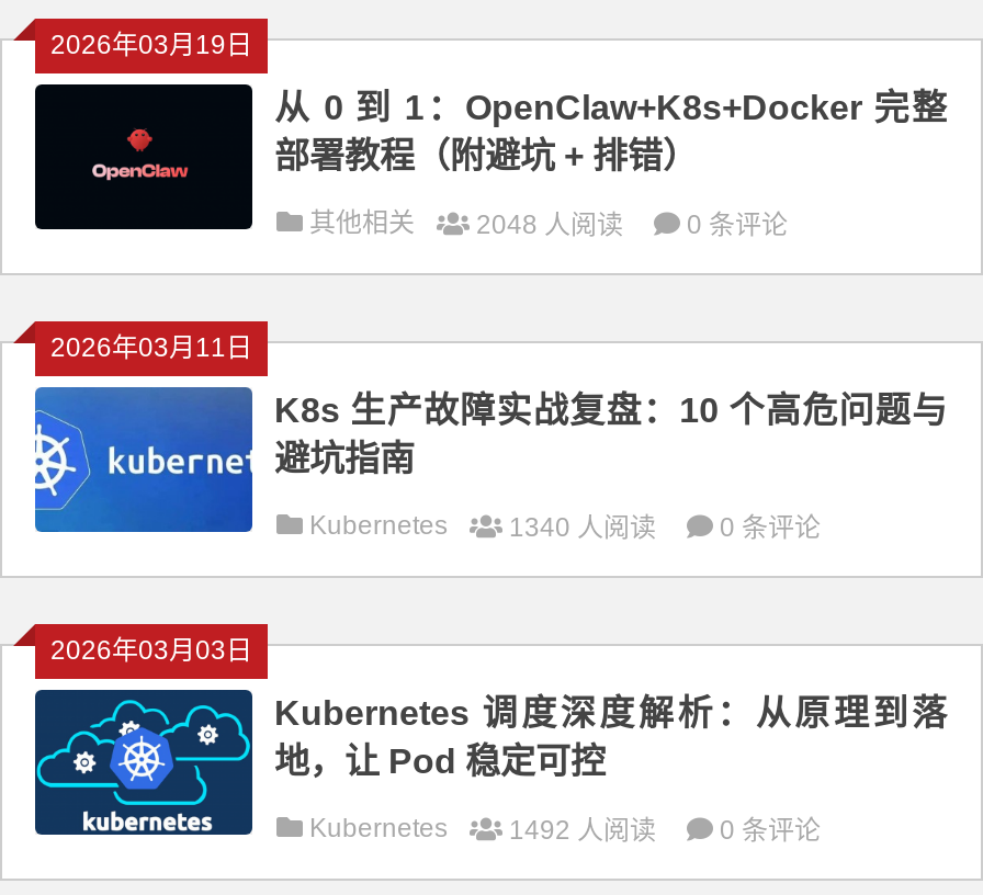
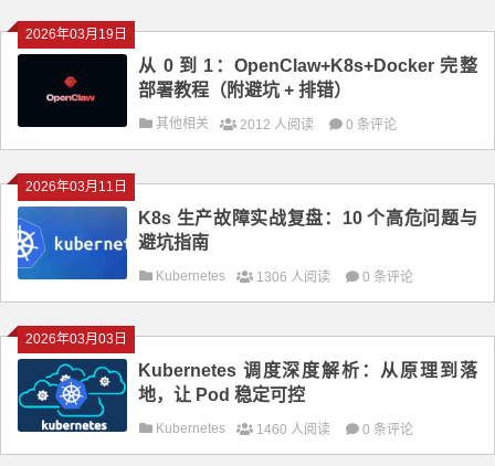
- 其他相关 2048 人阅读 0 条评论
+ 其他相关 2012 人阅读 0 条评论

- Kubernetes 1340 人阅读 0 条评论
+ Kubernetes 1306 人阅读 0 条评论

- Kubernetes 1492 人阅读 0 条评论
+ Kubernetes 1460 人阅读 0 条评论
